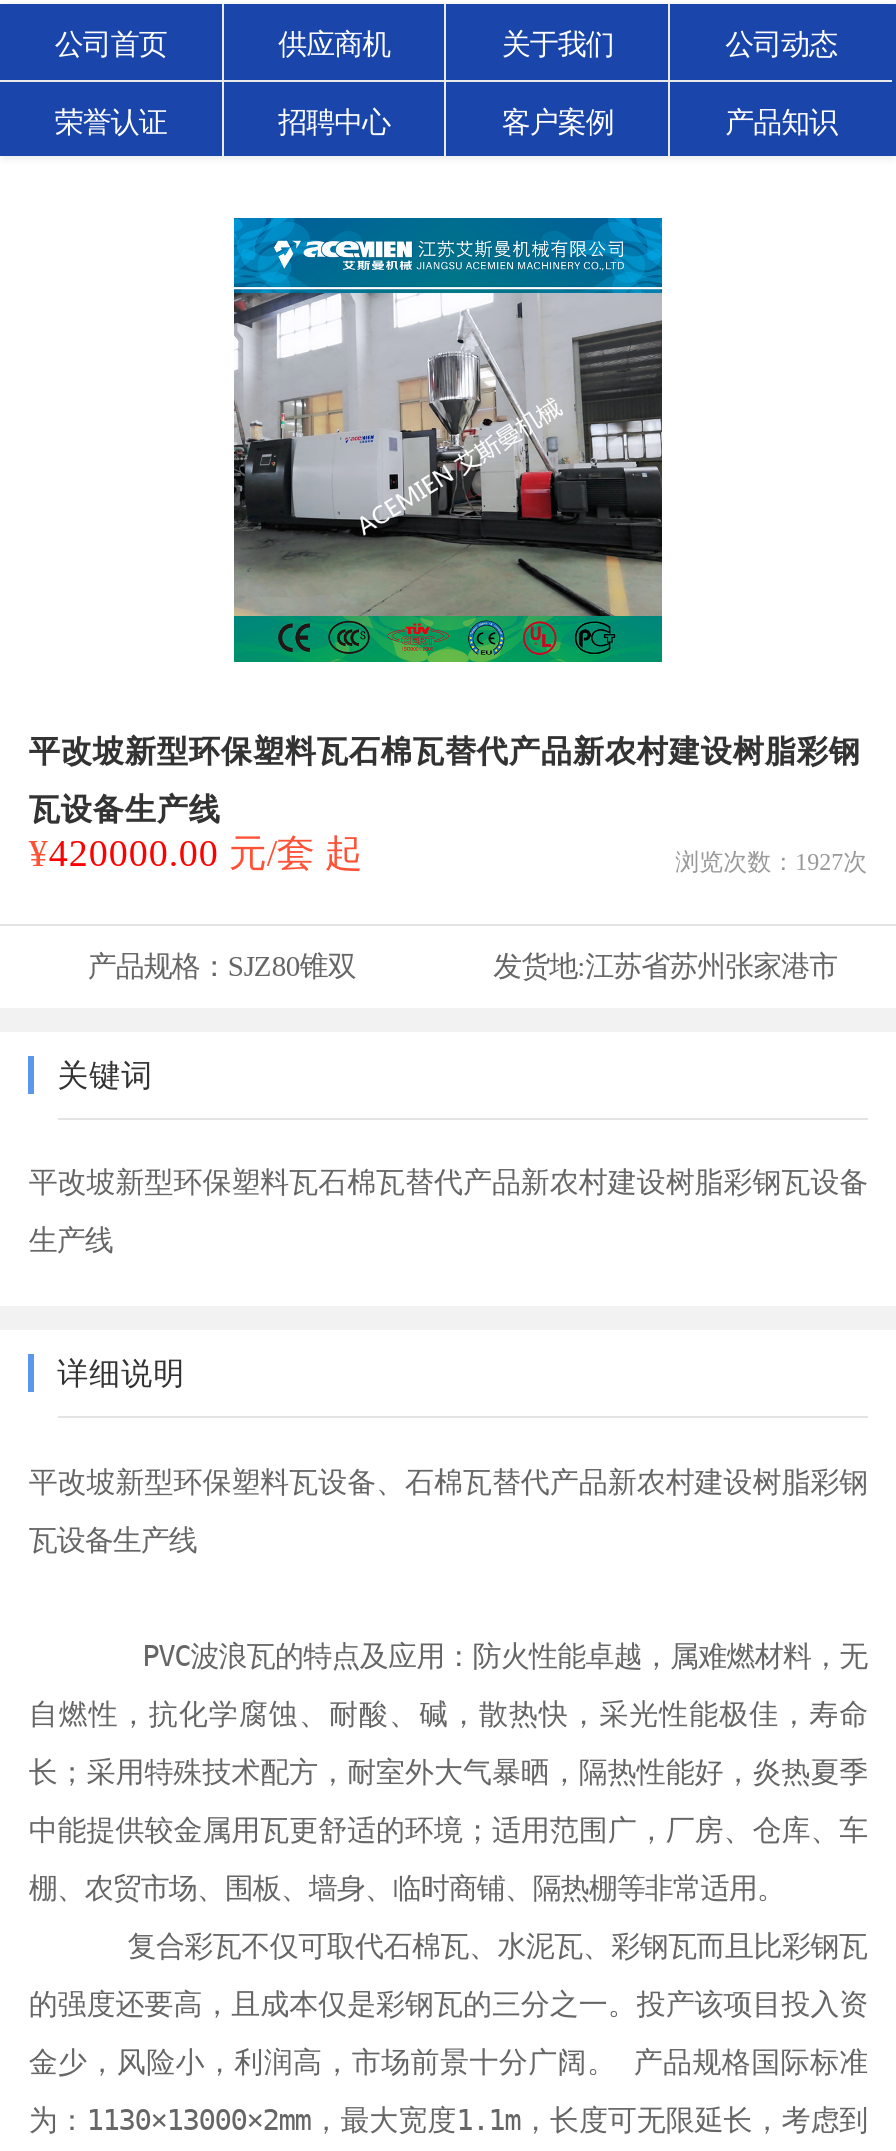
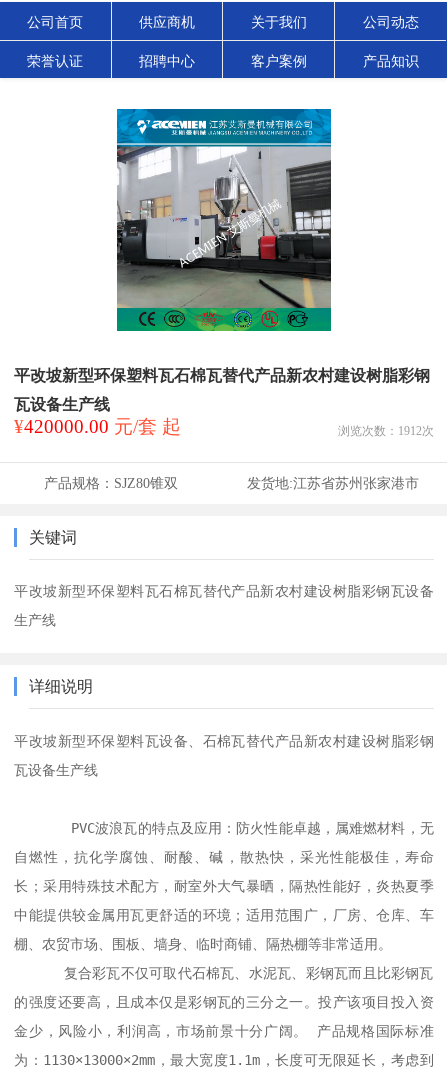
- 浏览次数：1927次
+ 浏览次数：1912次
